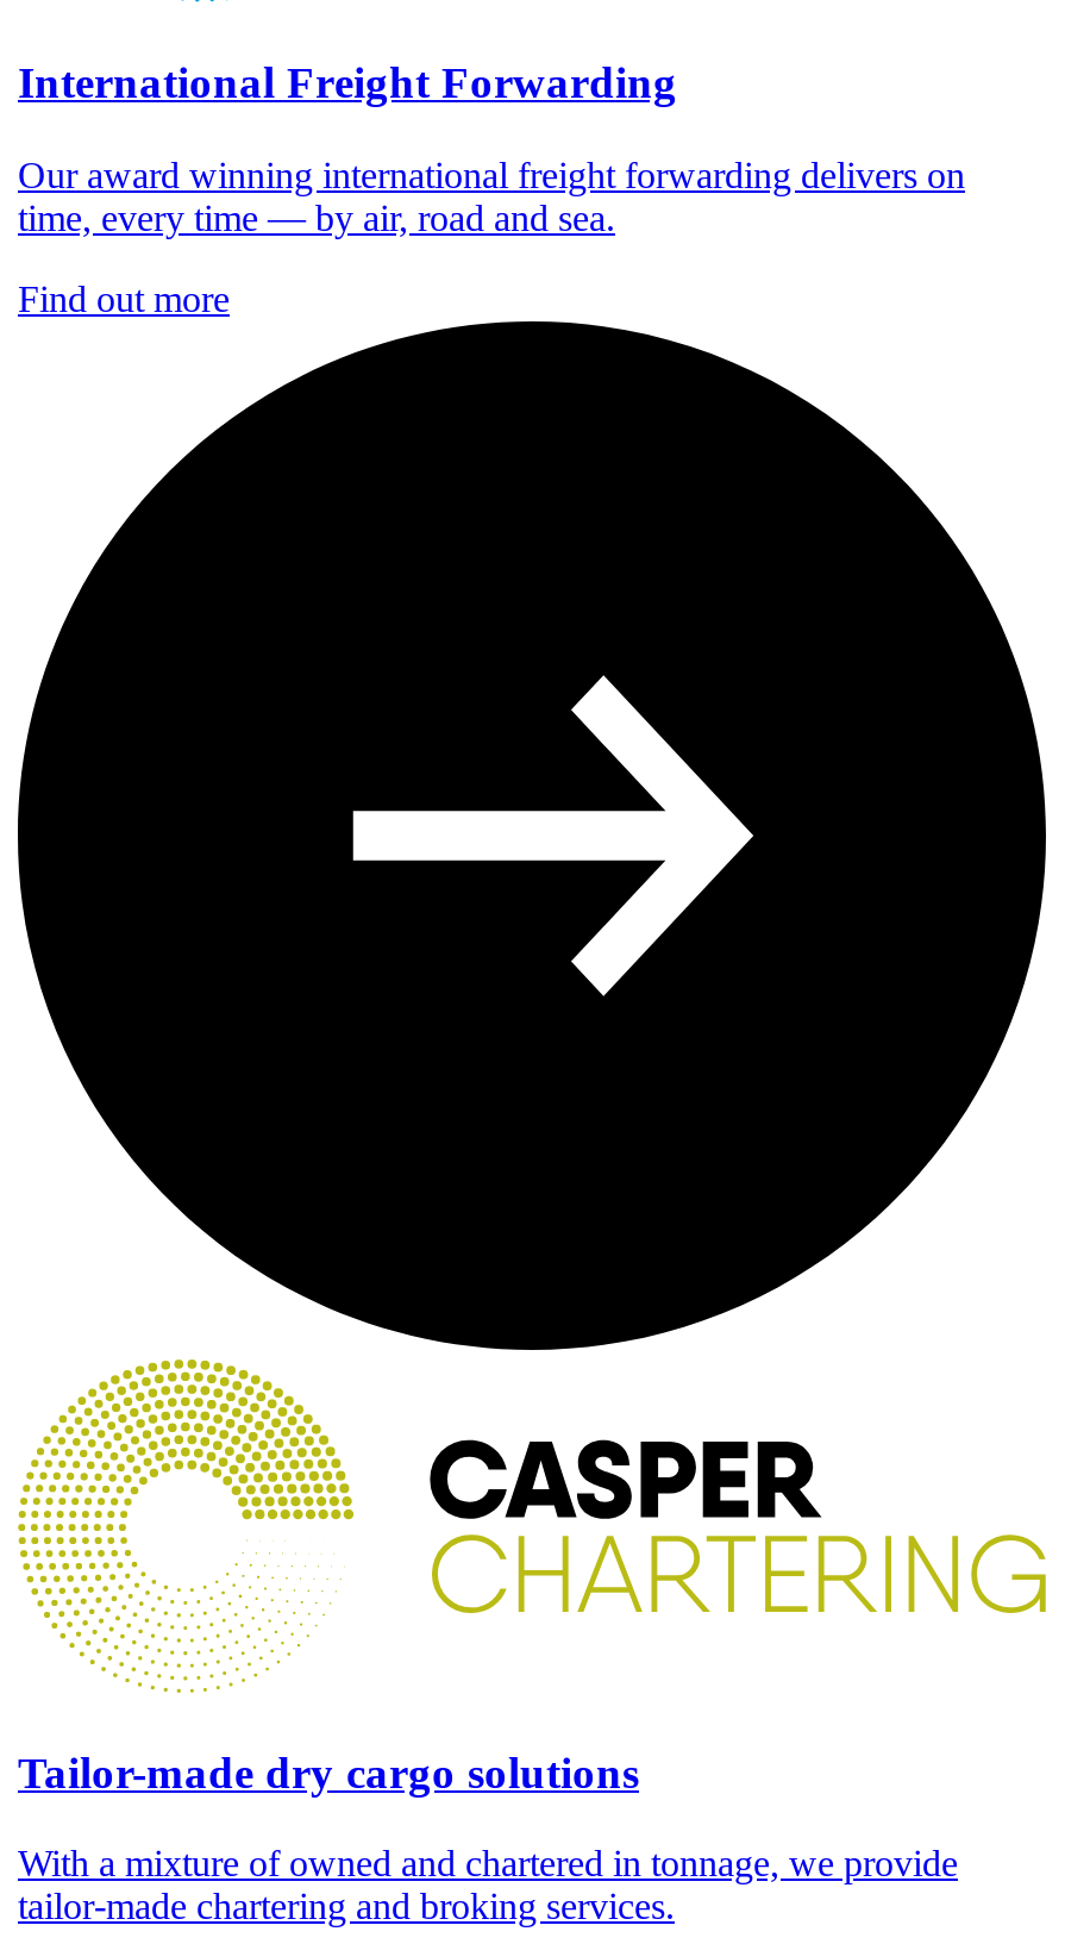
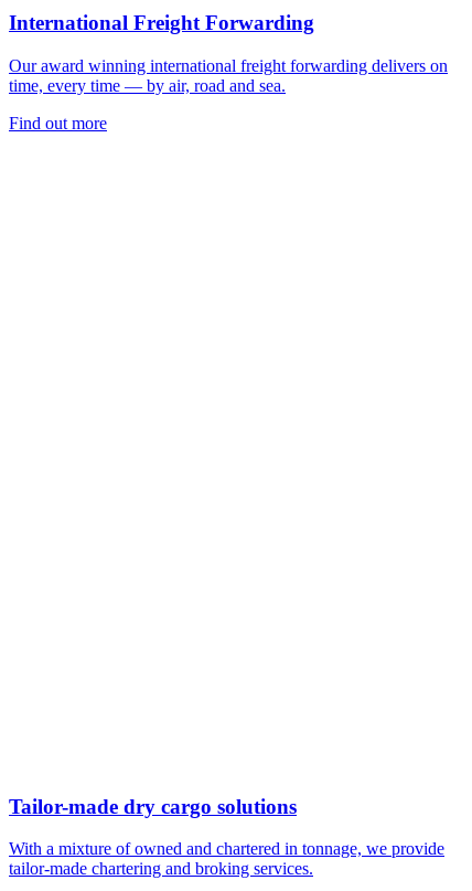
- [image]
